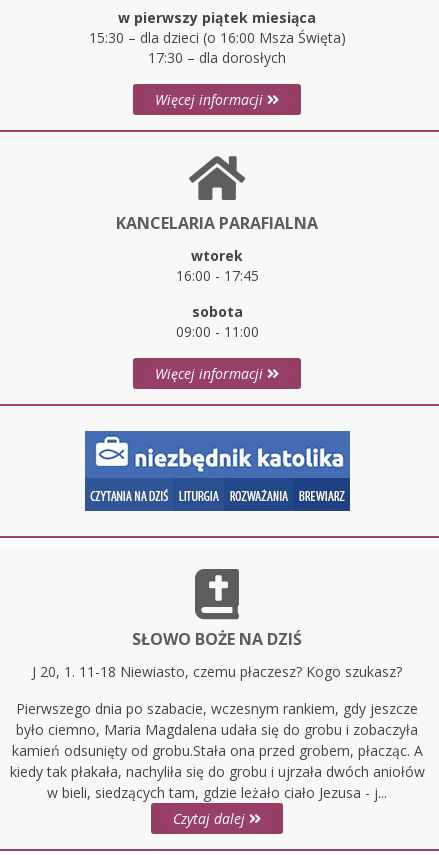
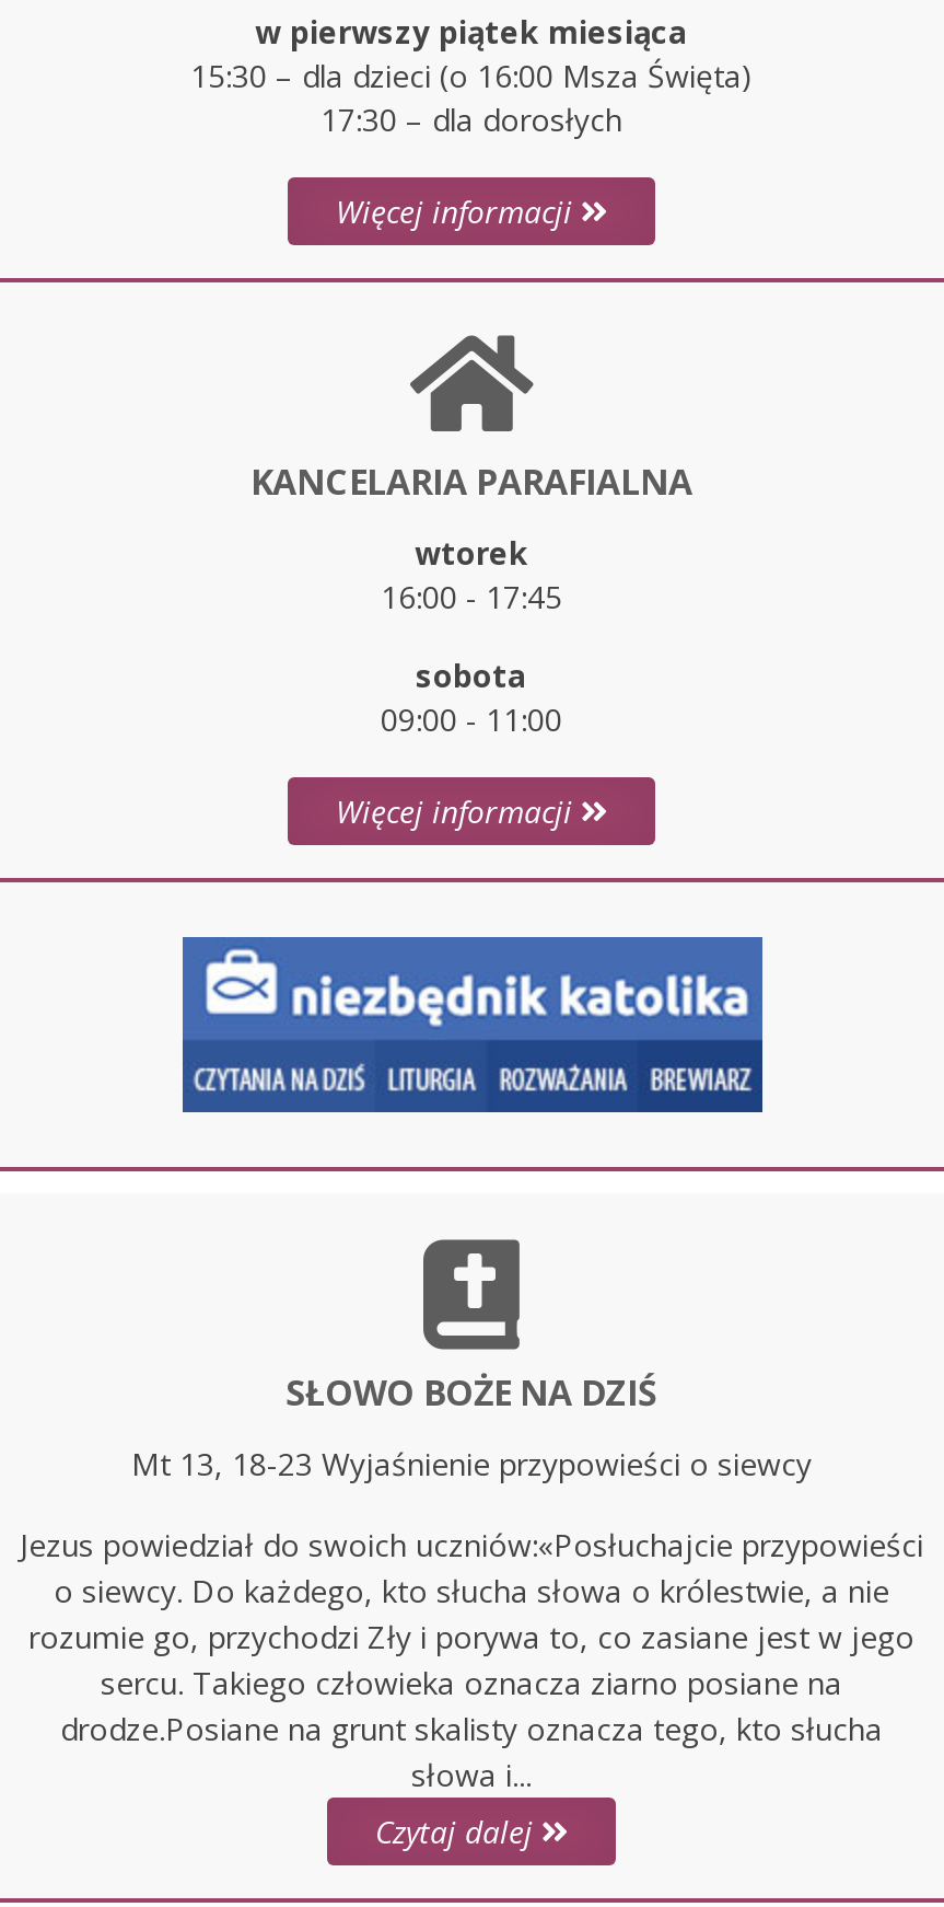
- J 20, 1. 11-18 Niewiasto, czemu płaczesz? Kogo szukasz?
+ Mt 13, 18-23 Wyjaśnienie przypowieści o siewcy

- Pierwszego dnia po szabacie, wczesnym rankiem, gdy jeszcze
- było ciemno, Maria Magdalena udała się do grobu i zobaczyła
- kamień odsunięty od grobu.Stała ona przed grobem, płacząc. A
- kiedy tak płakała, nachyliła się do grobu i ujrzała dwóch aniołów
- w bieli, siedzących tam, gdzie leżało ciało Jezusa - j...
+ Jezus powiedział do swoich uczniów:«Posłuchajcie przypowieści
+ o siewcy. Do każdego, kto słucha słowa o królestwie, a nie
+ rozumie go, przychodzi Zły i porywa to, co zasiane jest w jego
+ sercu. Takiego człowieka oznacza ziarno posiane na
+ drodze.Posiane na grunt skalisty oznacza tego, kto słucha
+ słowa i...
